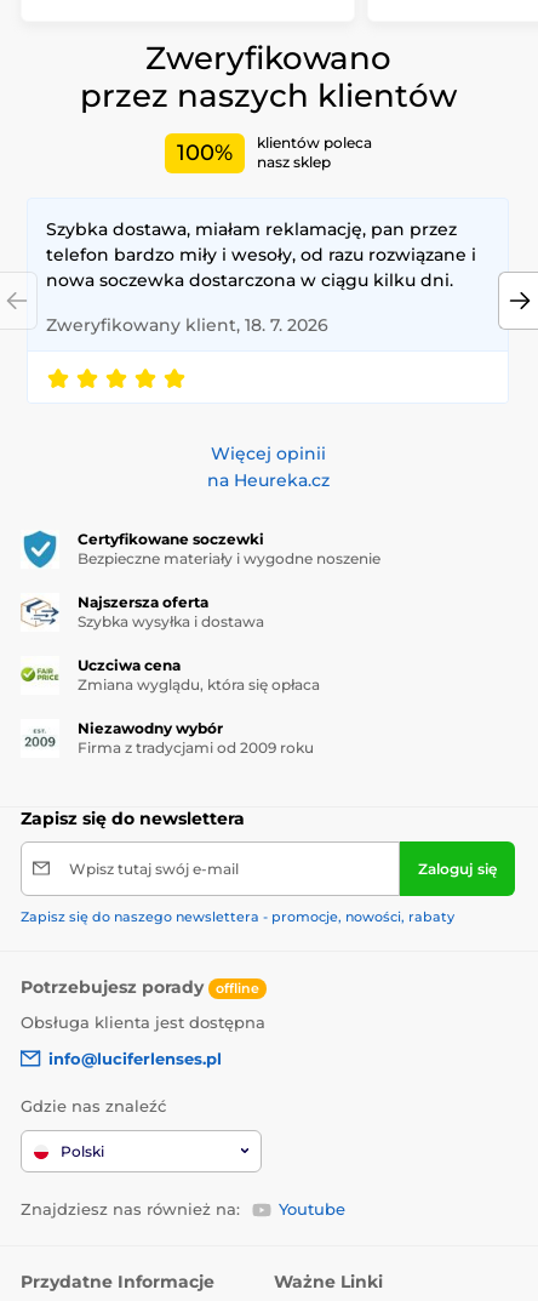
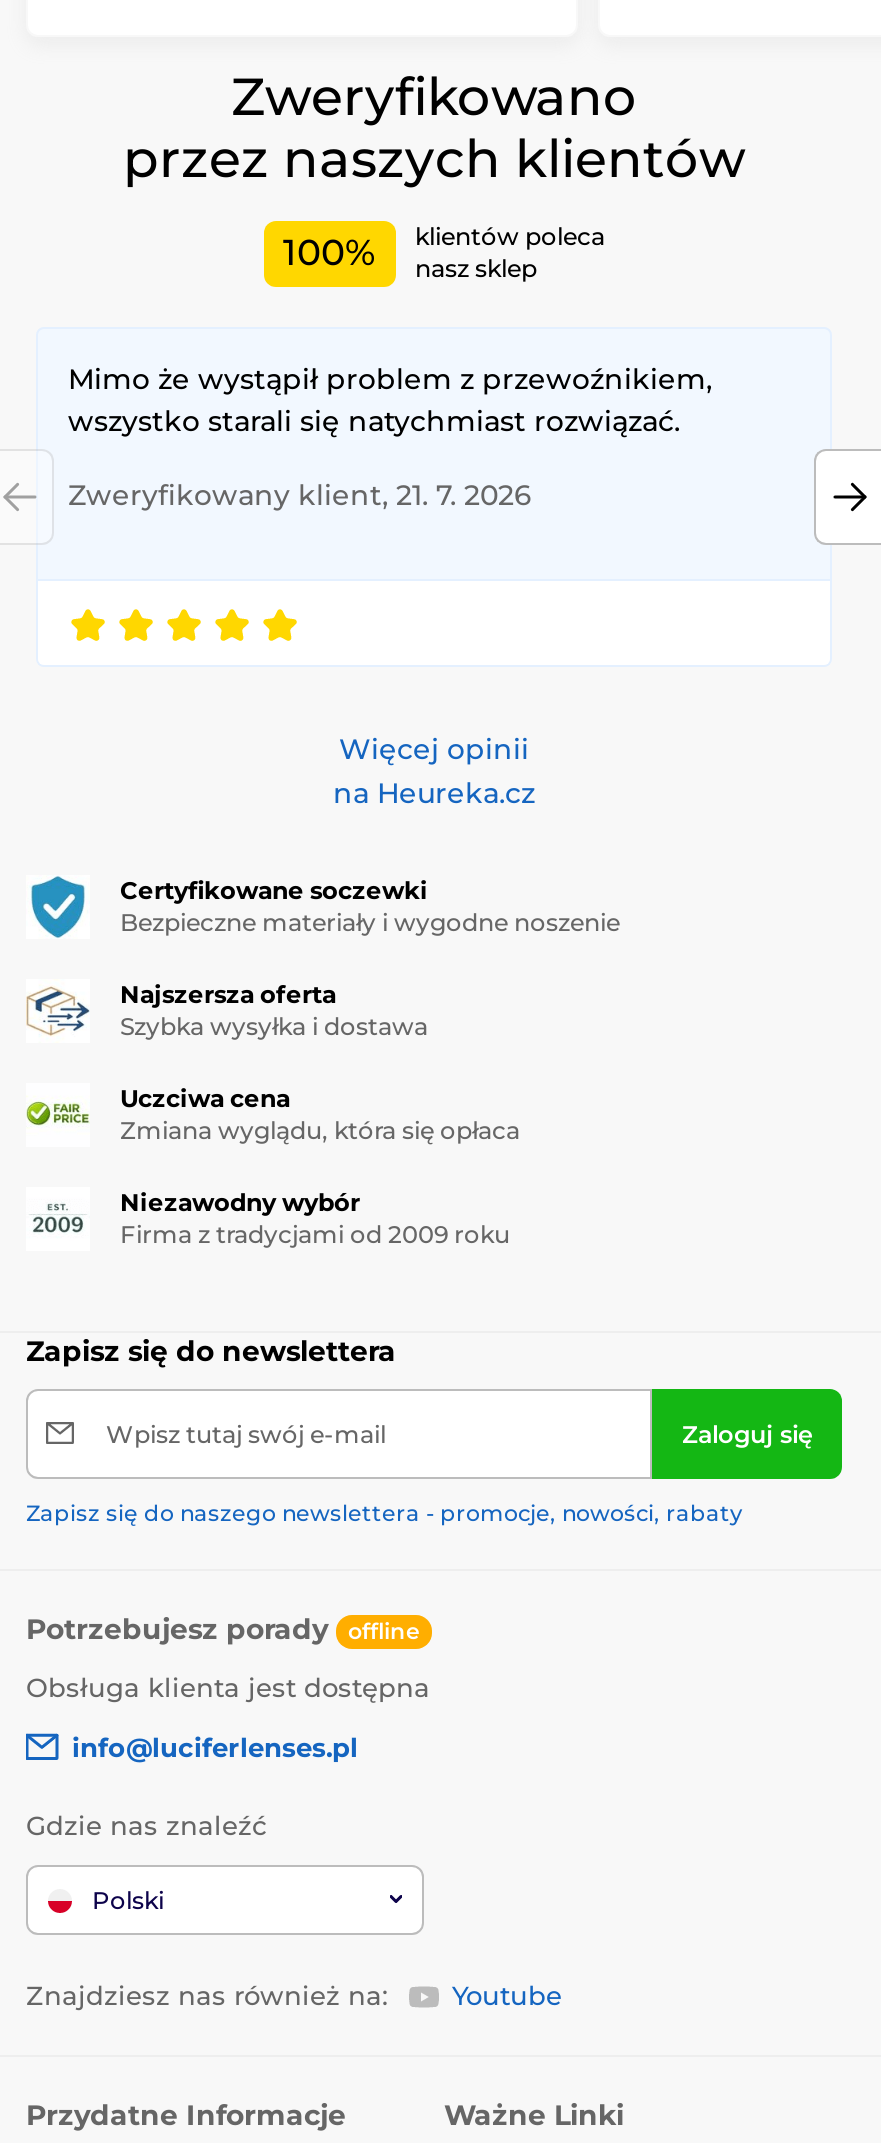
- Szybka dostawa, miałam reklamację, pan przez
- telefon bardzo miły i wesoły, od razu rozwiązane i
- nowa soczewka dostarczona w ciągu kilku dni.
+ Mimo że wystąpił problem z przewoźnikiem,
+ wszystko starali się natychmiast rozwiązać.

- Zweryfikowany klient, 18. 7. 2026
+ Zweryfikowany klient, 21. 7. 2026
